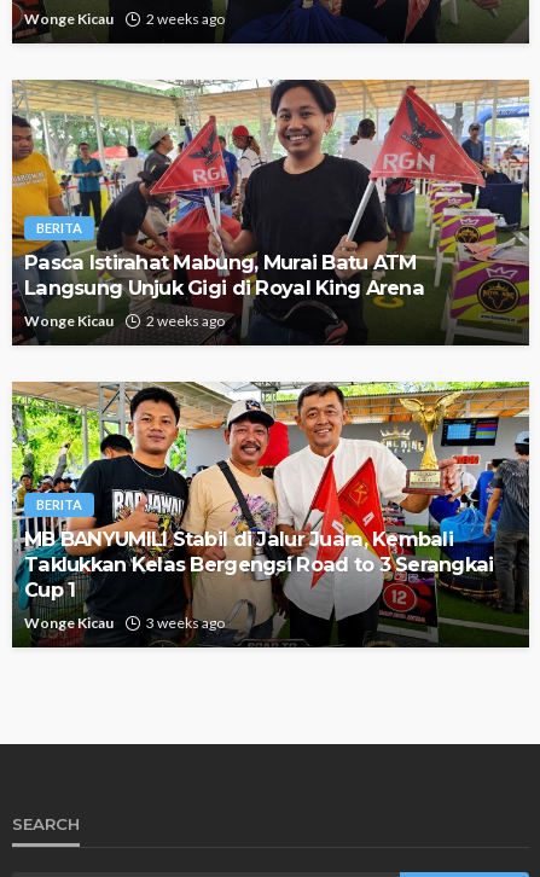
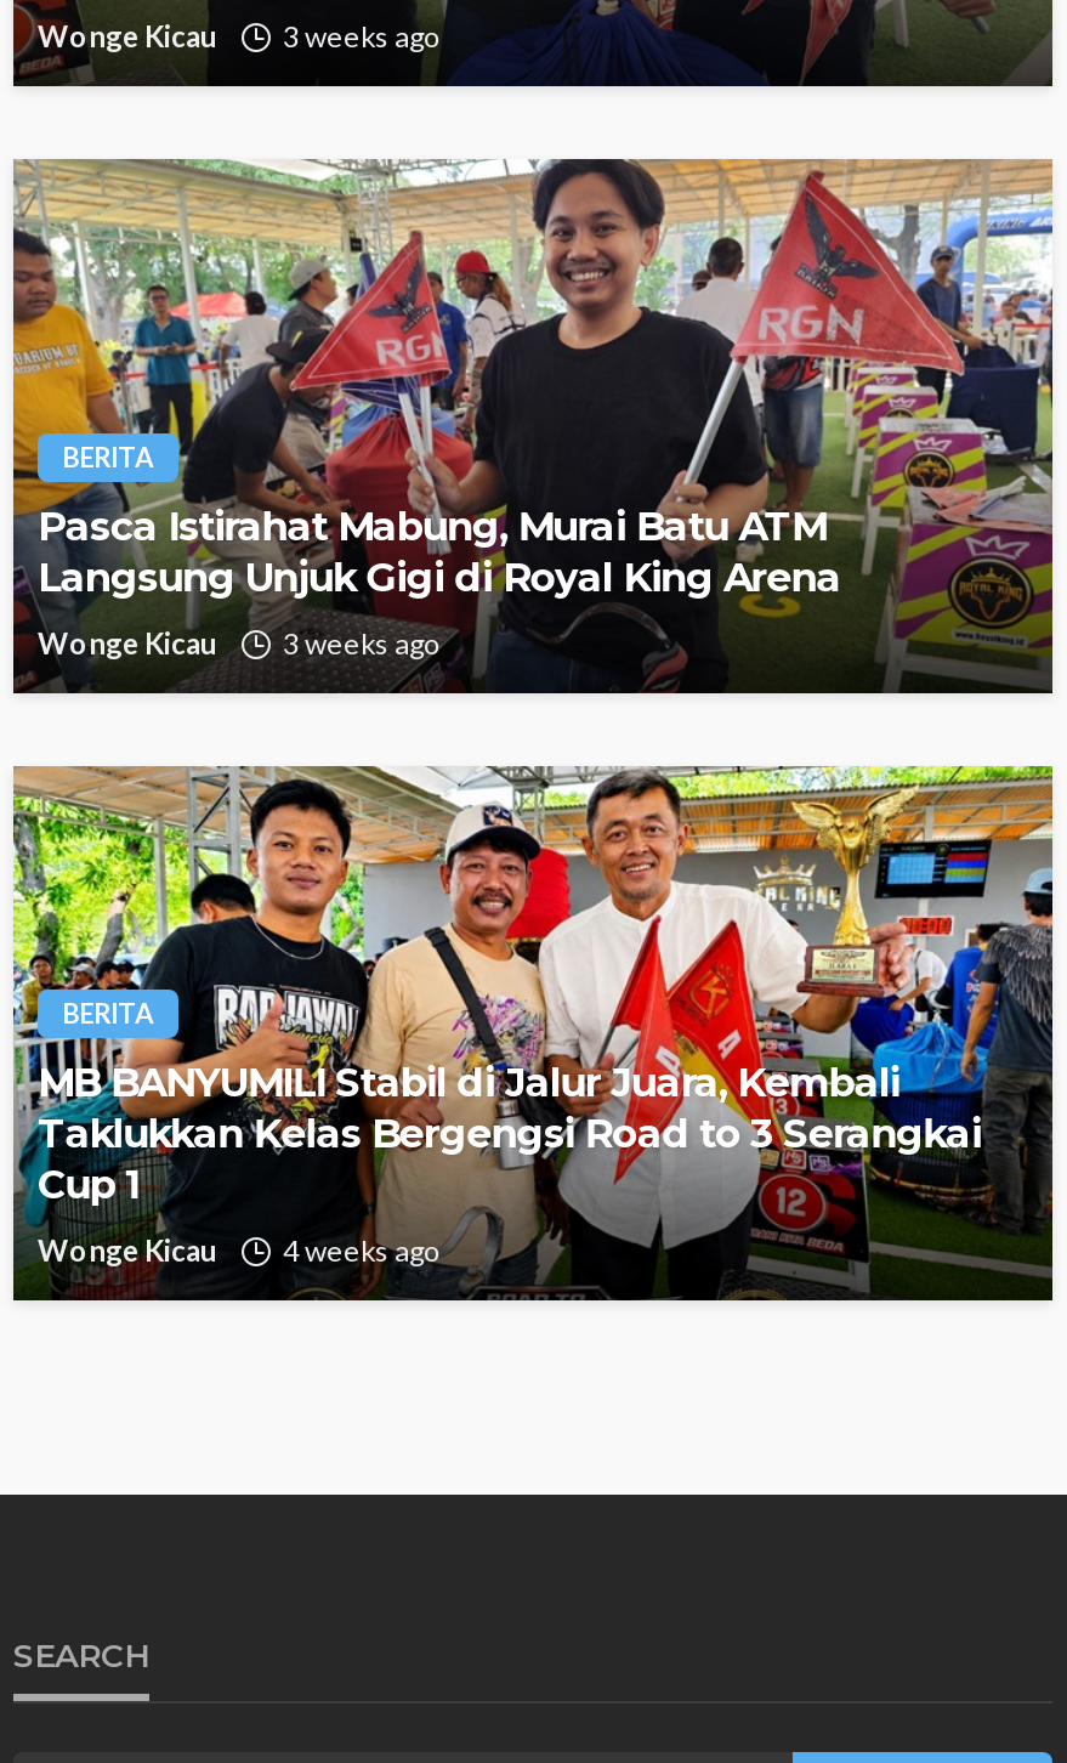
- Wonge Kicau 2 weeks ago
+ Wonge Kicau 3 weeks ago

- Wonge Kicau 2 weeks ago
+ Wonge Kicau 3 weeks ago

- Wonge Kicau 3 weeks ago
+ Wonge Kicau 4 weeks ago
